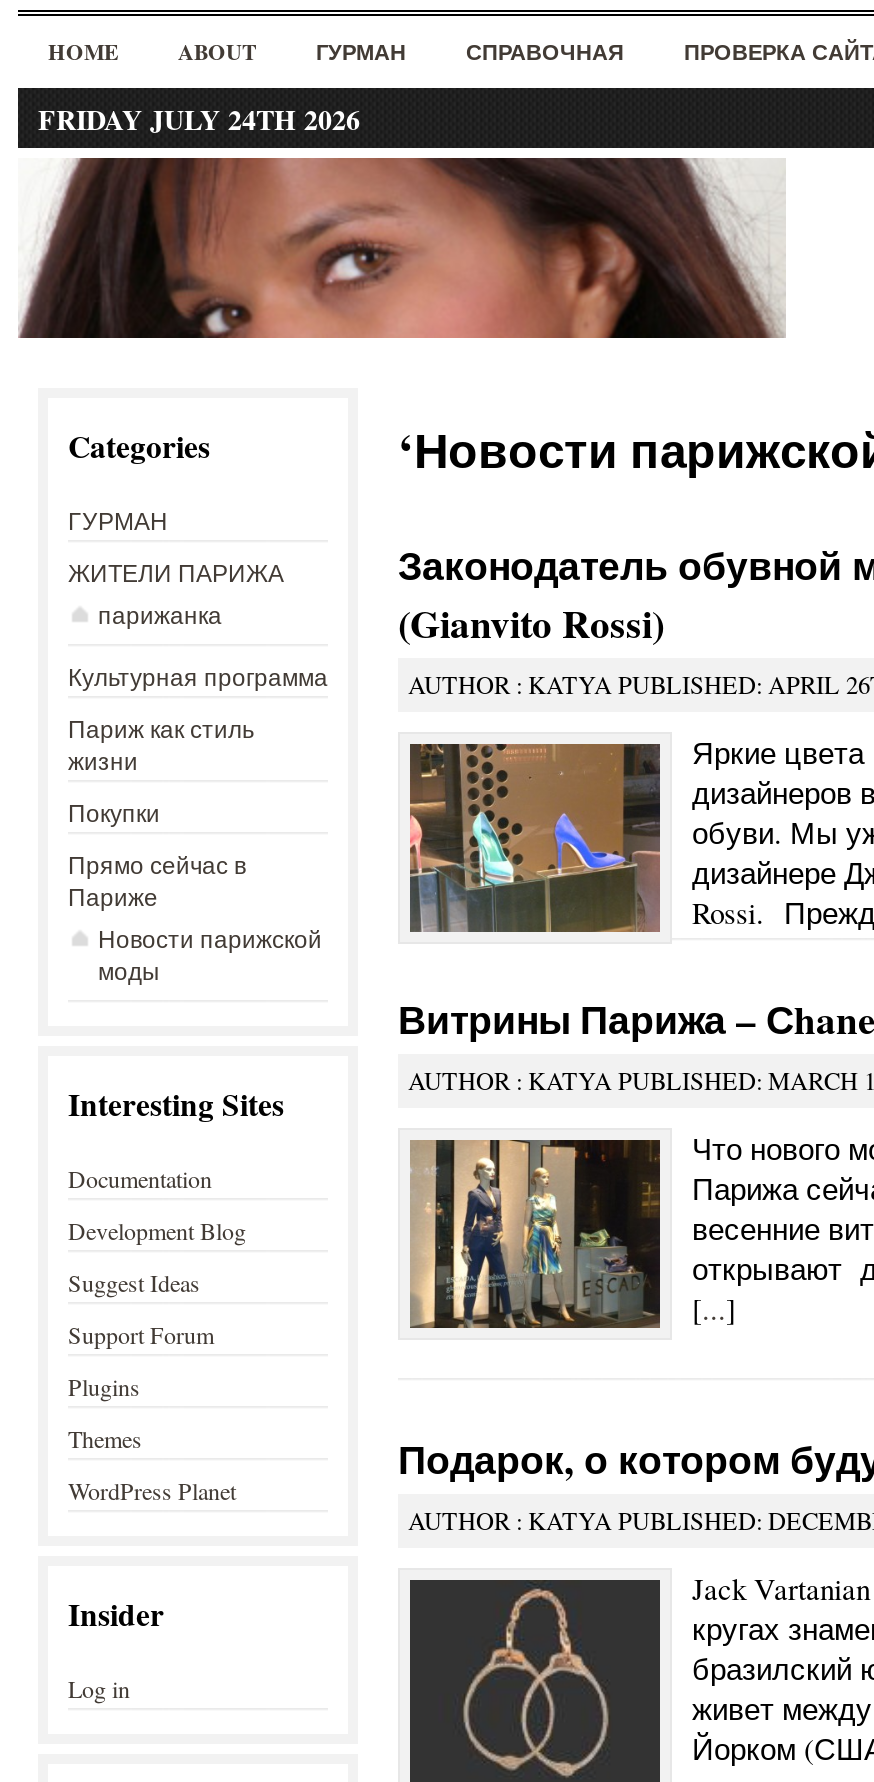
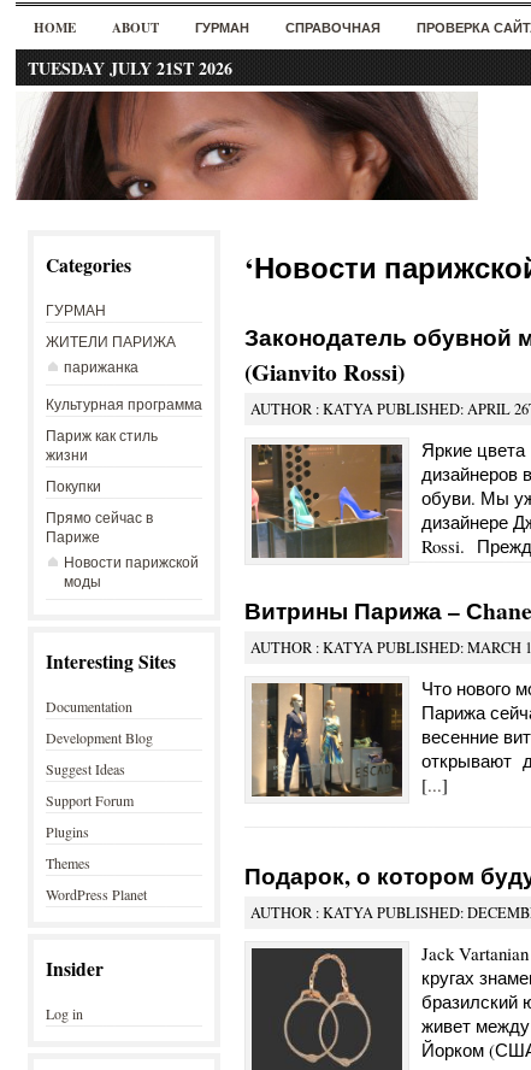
- FRIDAY JULY 24TH 2026
+ TUESDAY JULY 21ST 2026
